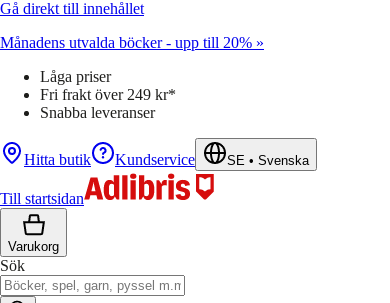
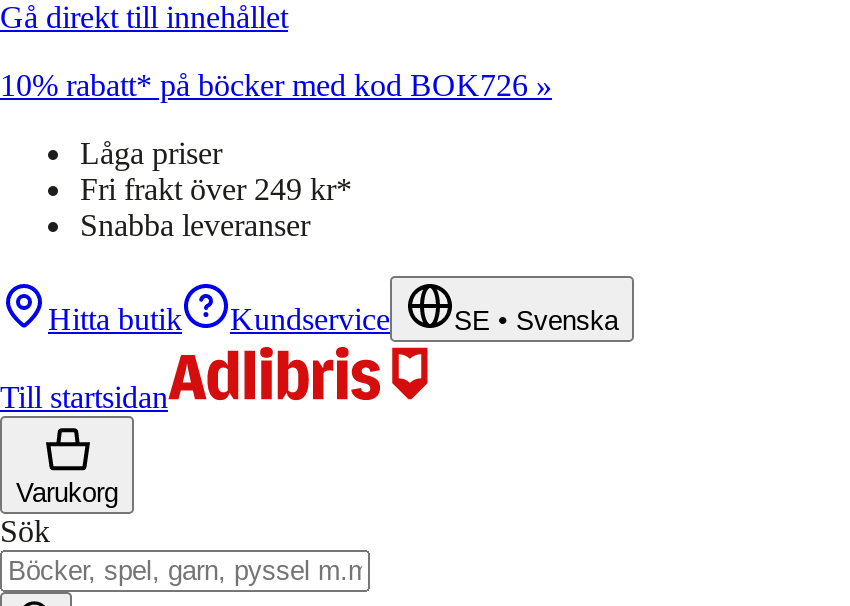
- Månadens utvalda böcker - upp till 20% »
+ 10% rabatt* på böcker med kod BOK726 »
